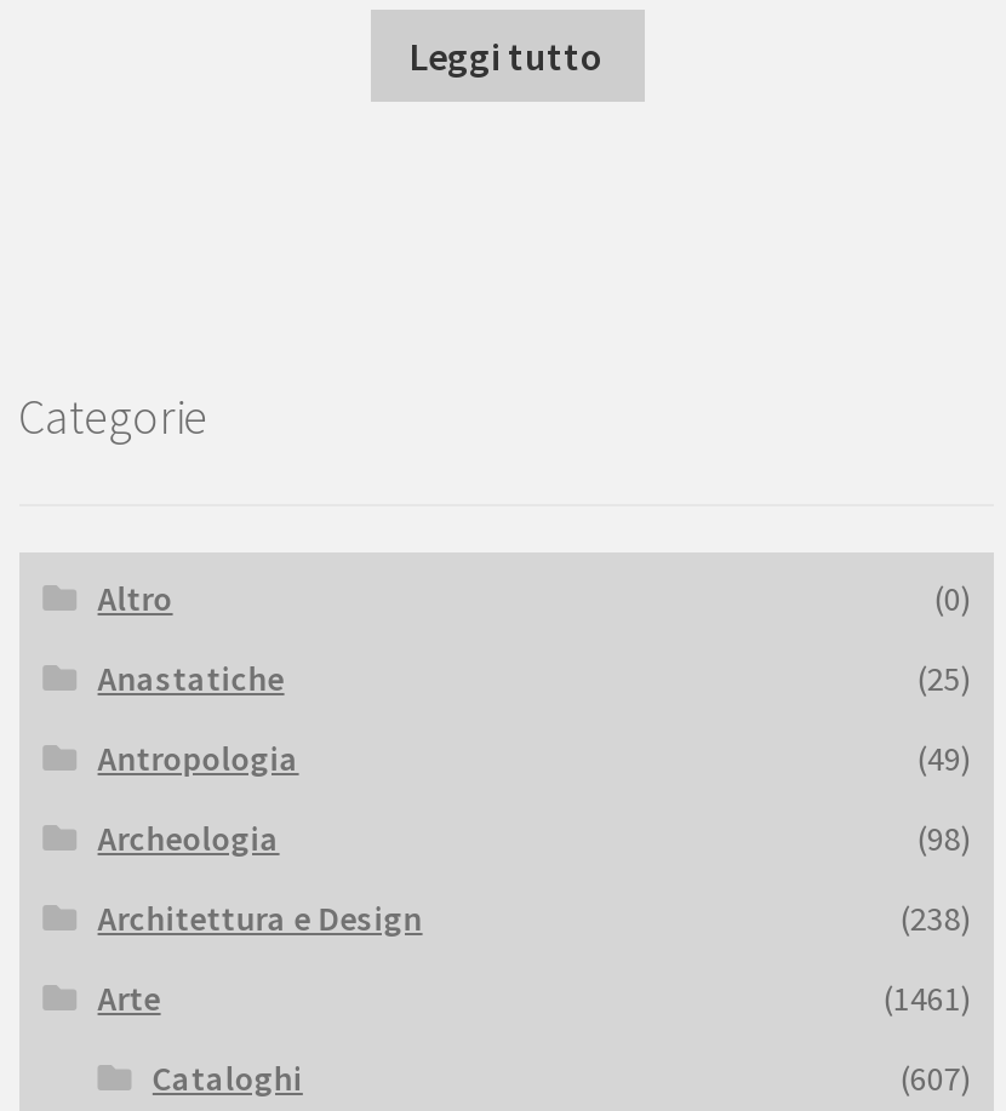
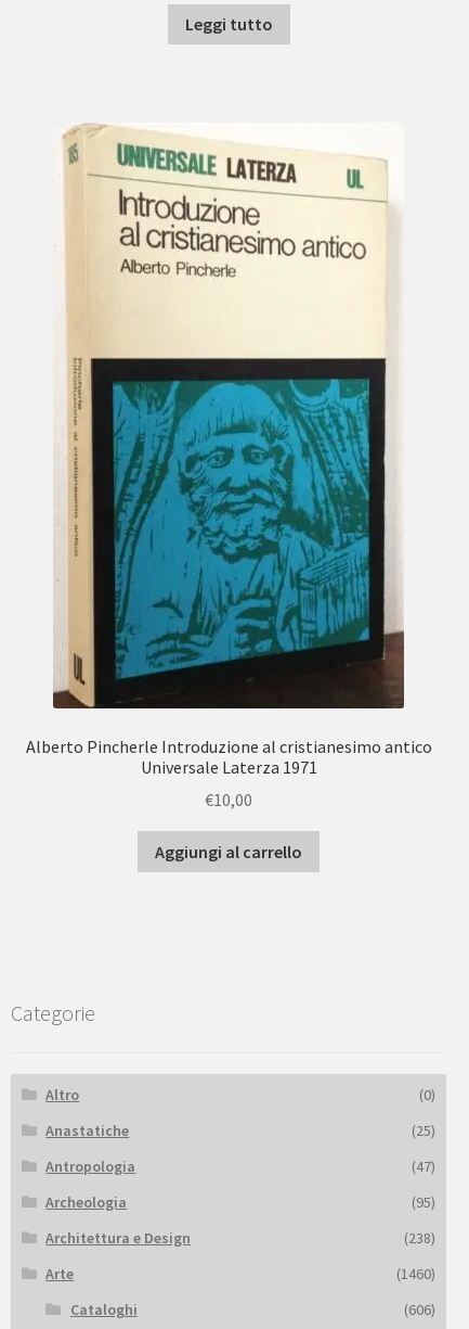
+ [image]
+ Alberto Pincherle Introduzione al cristianesimo antico
+ Universale Laterza 1971
+ €10,00
+ Aggiungi al carrello

- (49)
+ (47)

- (98)
+ (95)

- (1461)
+ (1460)

- (607)
+ (606)
